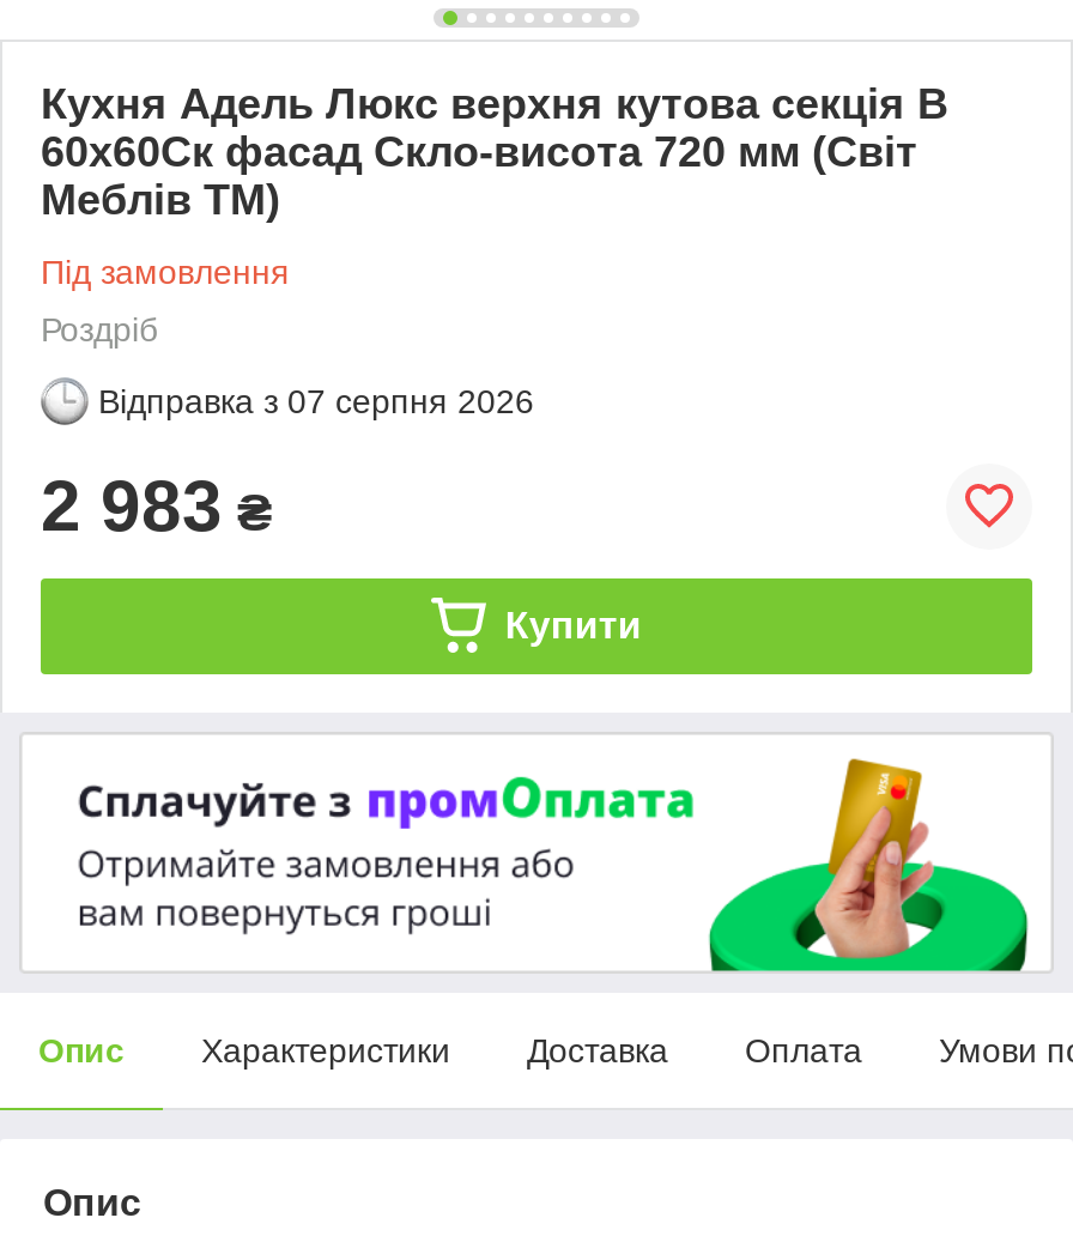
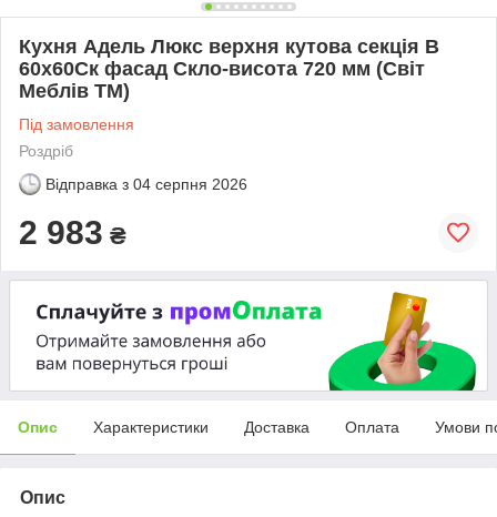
- Відправка з 07 серпня 2026
+ Відправка з 04 серпня 2026

- Купити
